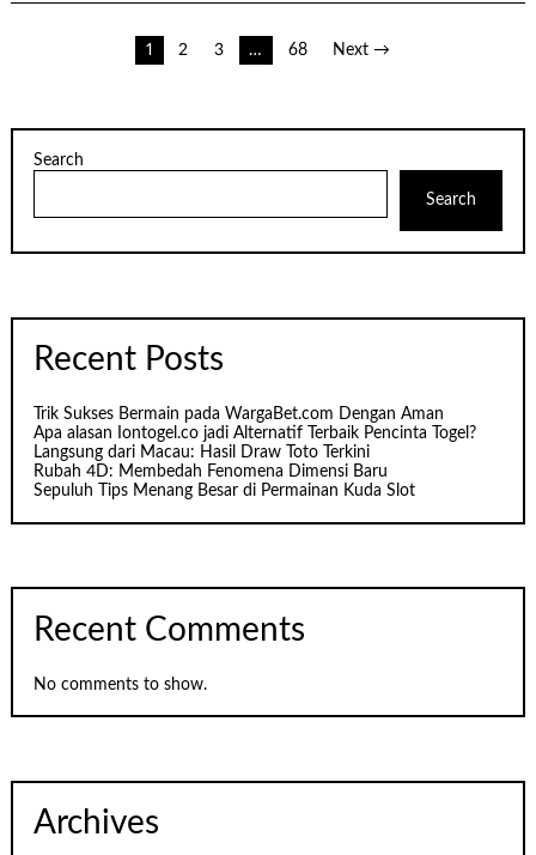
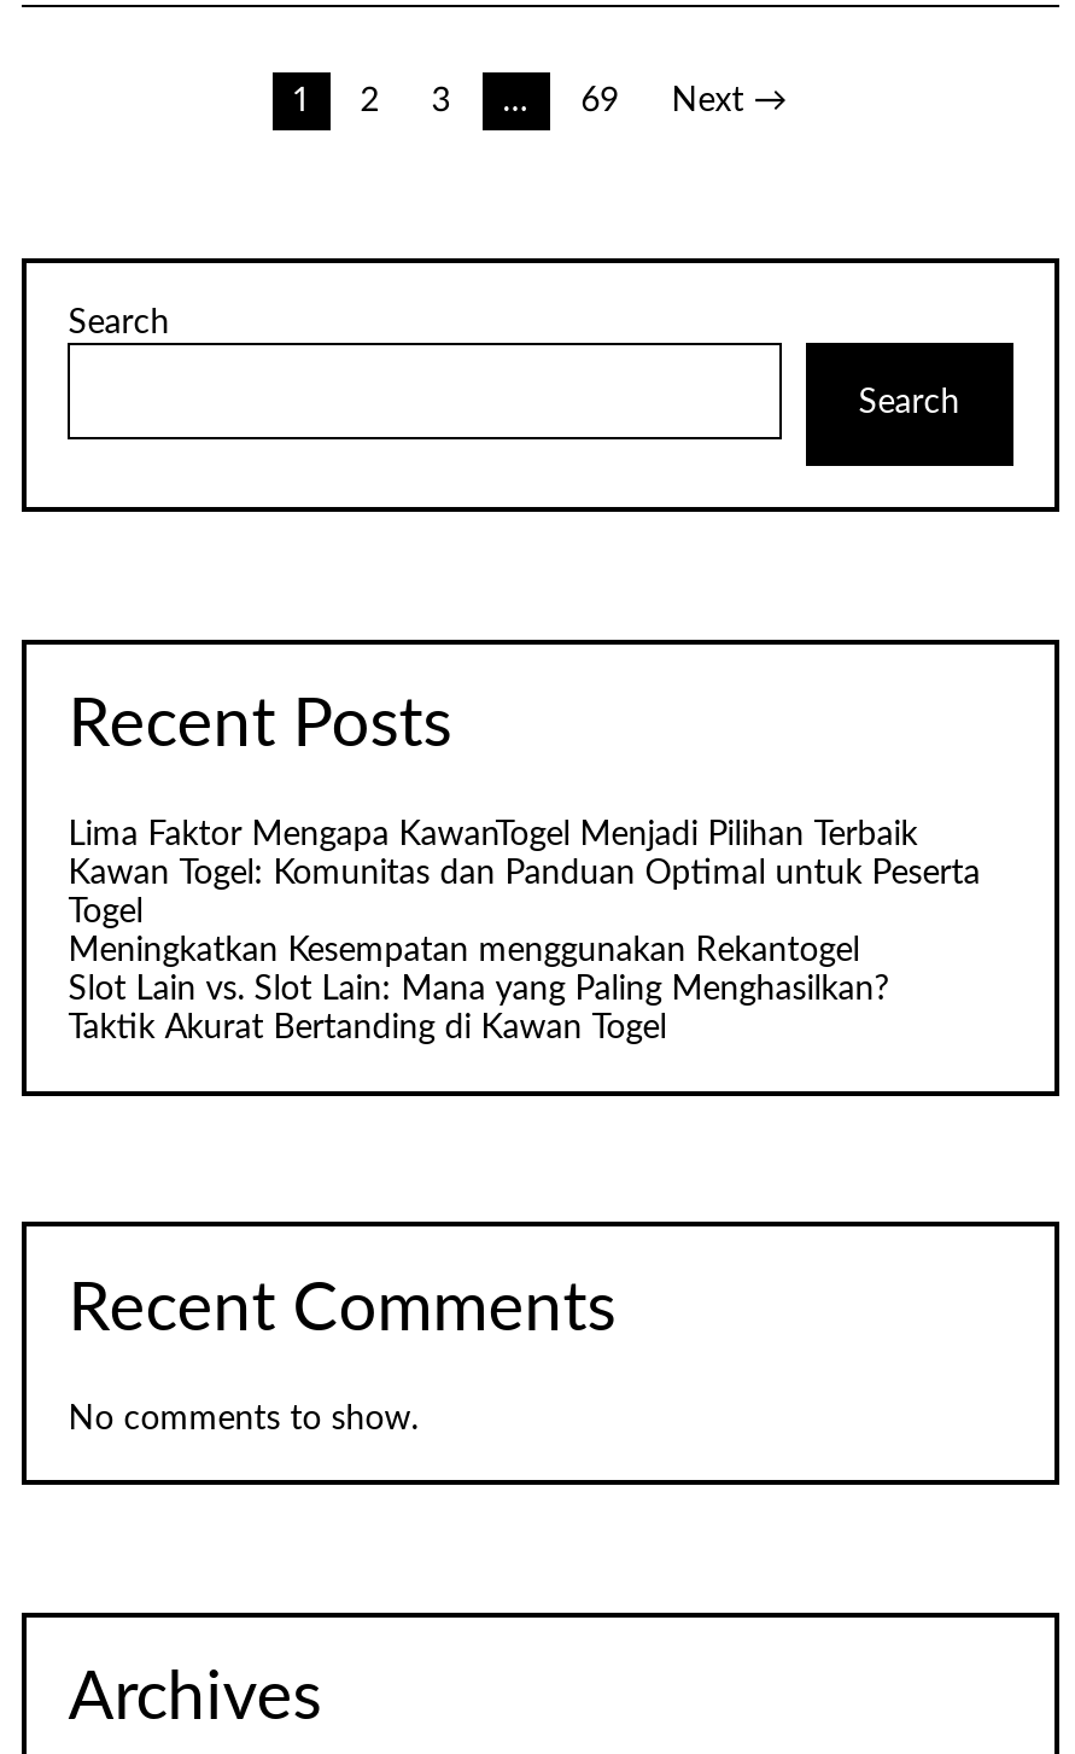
- 68
+ 69

- Trik Sukses Bermain pada WargaBet.com Dengan Aman
- Apa alasan Iontogel.co jadi Alternatif Terbaik Pencinta Togel?
- Langsung dari Macau: Hasil Draw Toto Terkini
- Rubah 4D: Membedah Fenomena Dimensi Baru
- Sepuluh Tips Menang Besar di Permainan Kuda Slot
+ Lima Faktor Mengapa KawanTogel Menjadi Pilihan Terbaik
+ Kawan Togel: Komunitas dan Panduan Optimal untuk Peserta
+ Togel
+ Meningkatkan Kesempatan menggunakan Rekantogel
+ Slot Lain vs. Slot Lain: Mana yang Paling Menghasilkan?
+ Taktik Akurat Bertanding di Kawan Togel
